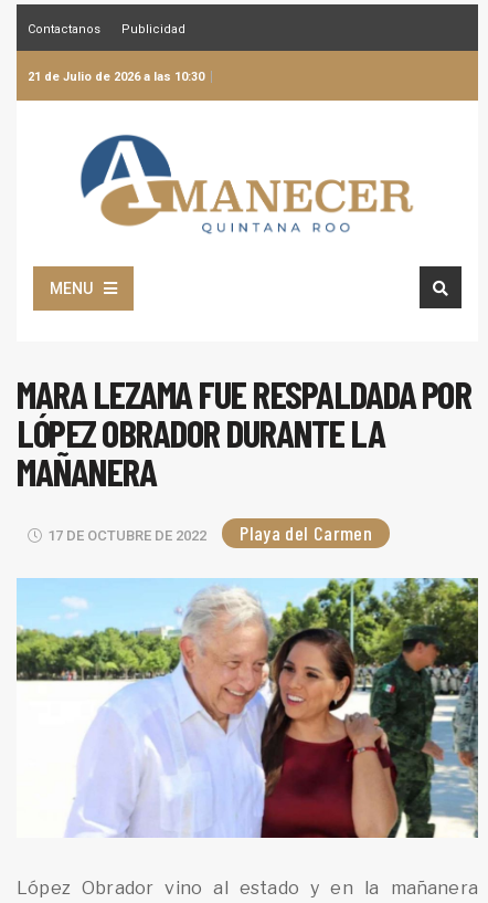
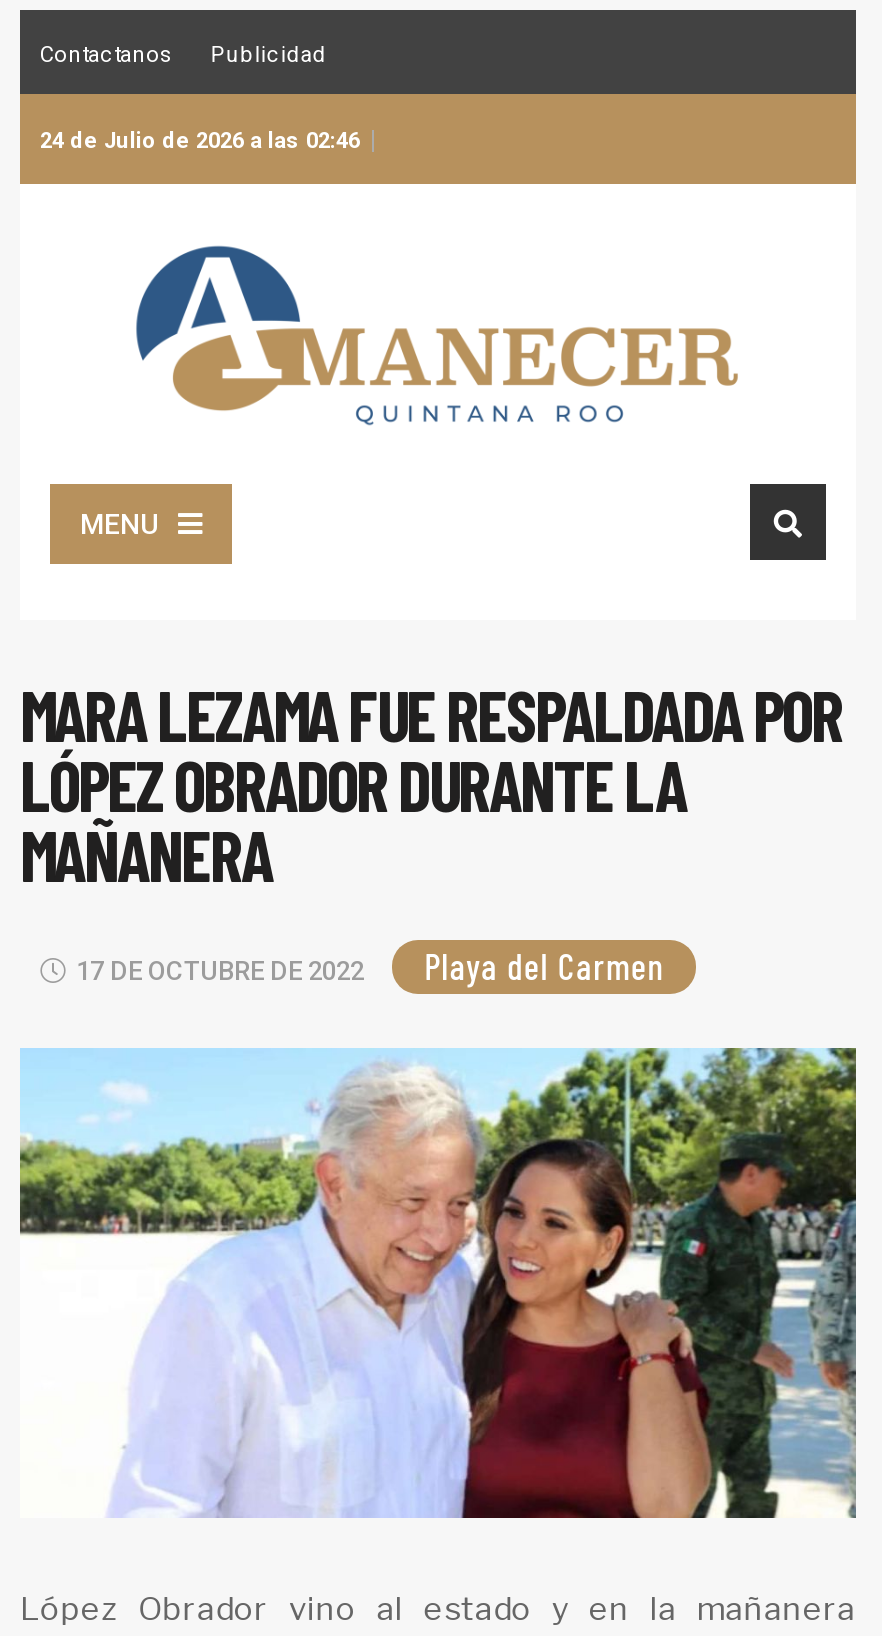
- 21 de Julio de 2026 a las 10:30
+ 24 de Julio de 2026 a las 02:46
